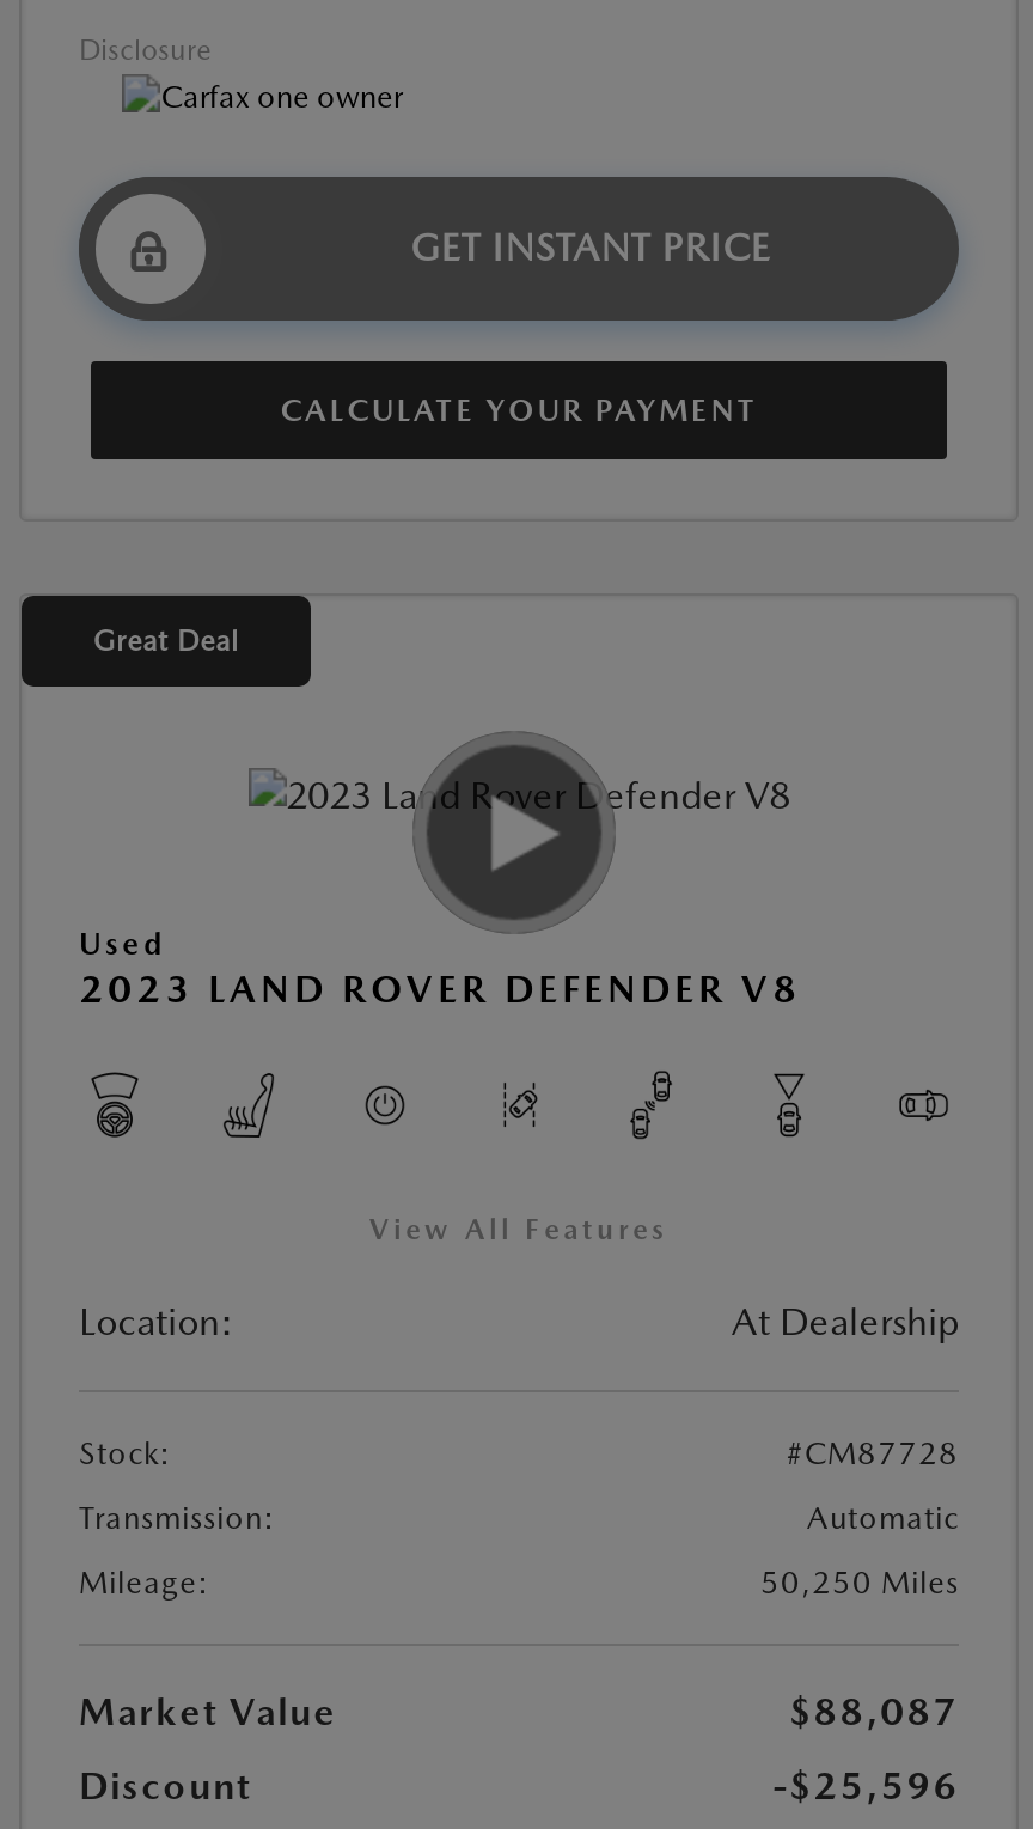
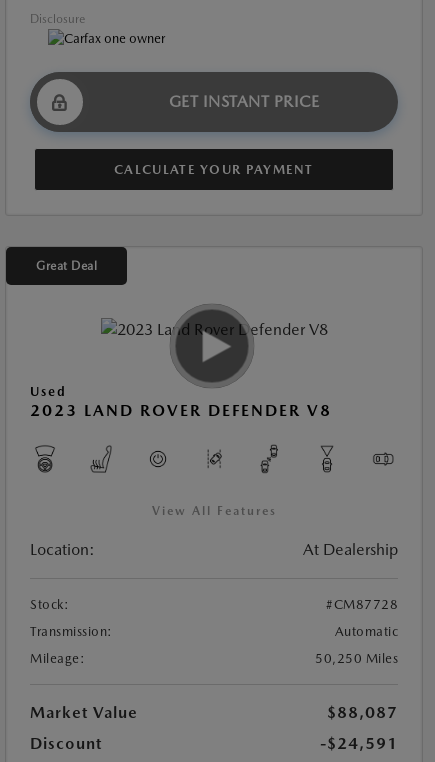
- -$25,596
+ -$24,591
